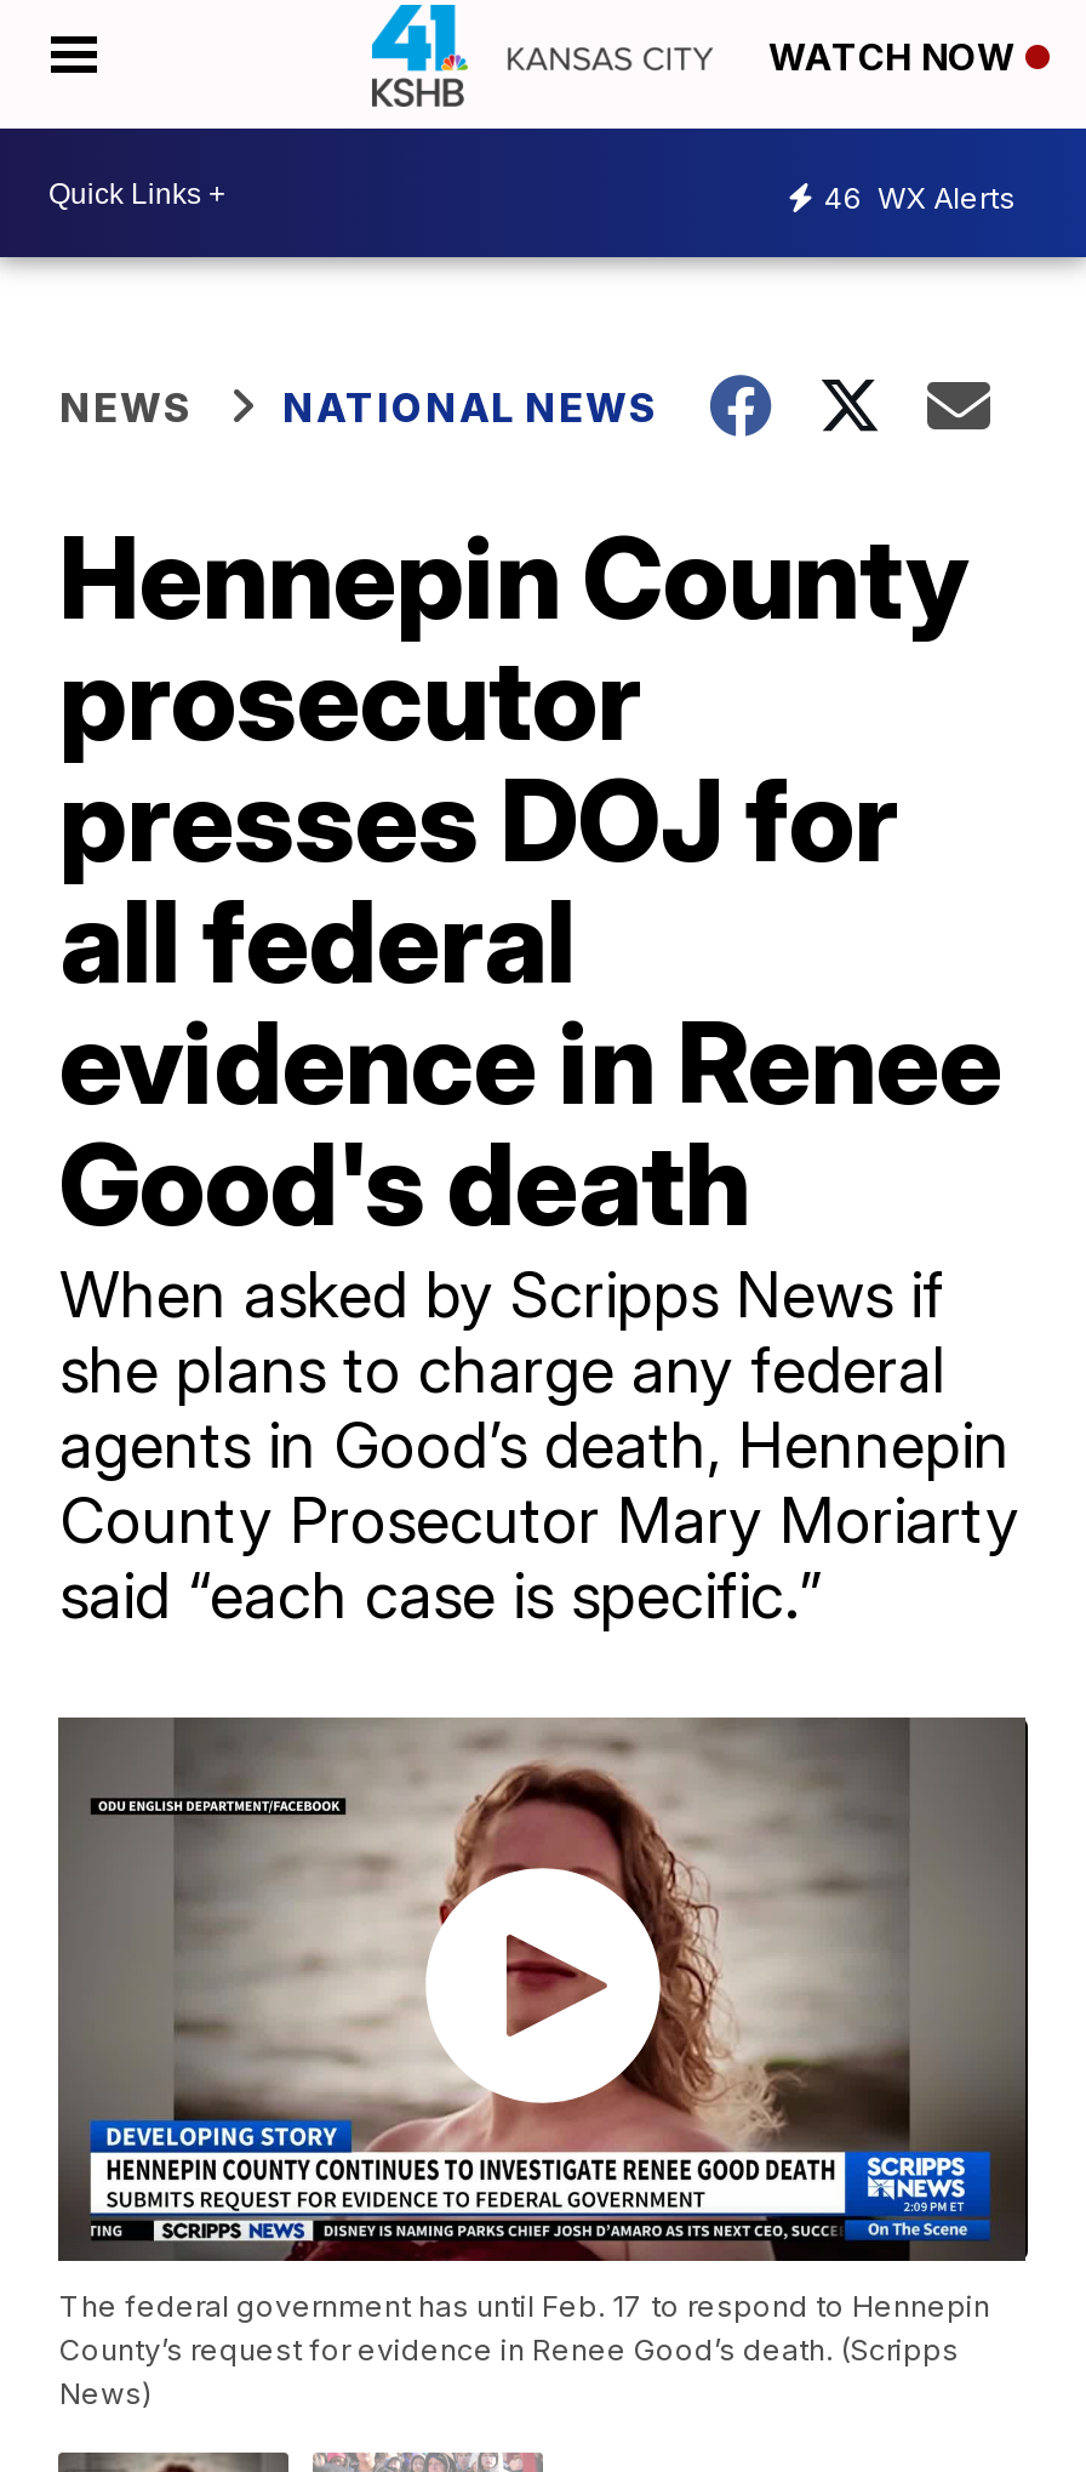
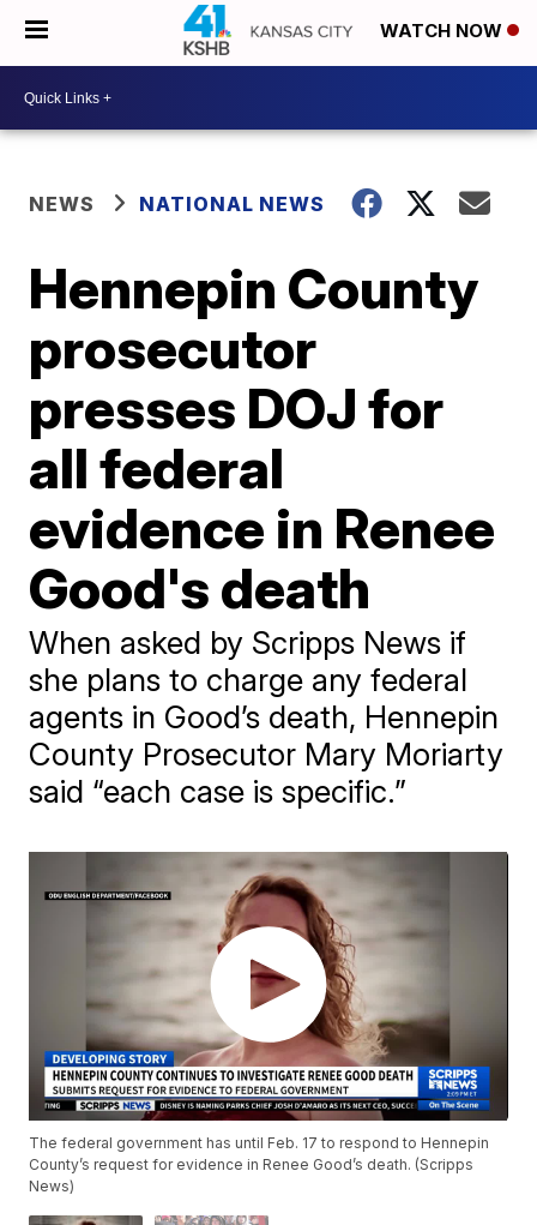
- 46 WX Alerts
